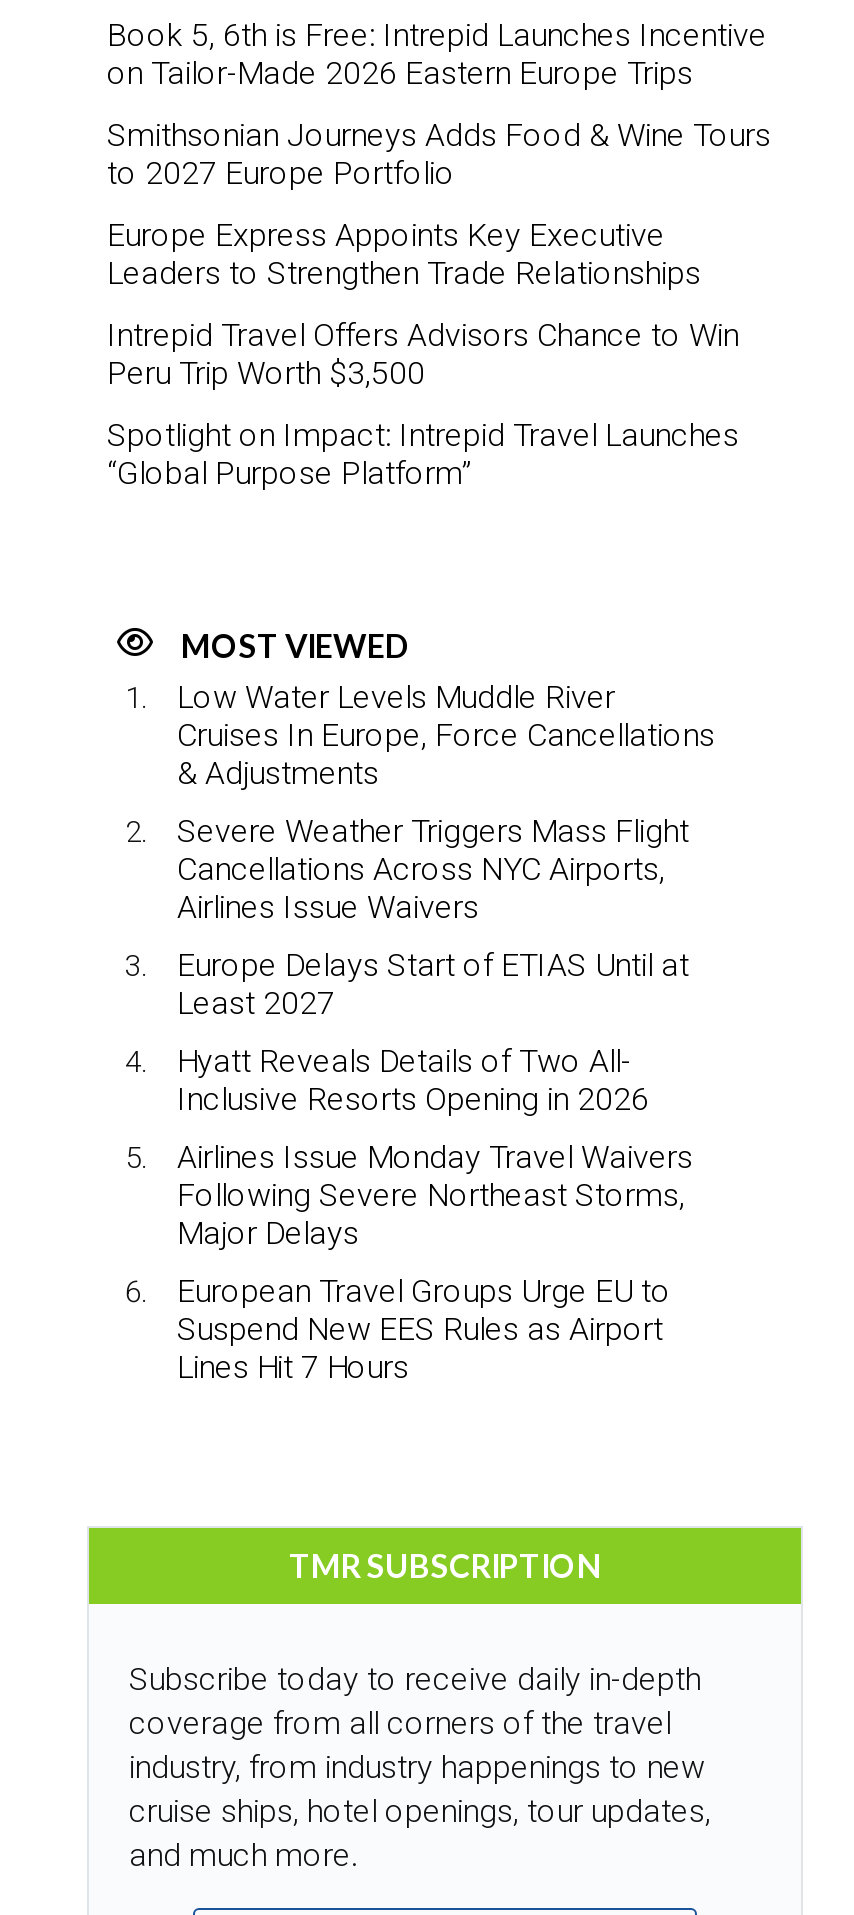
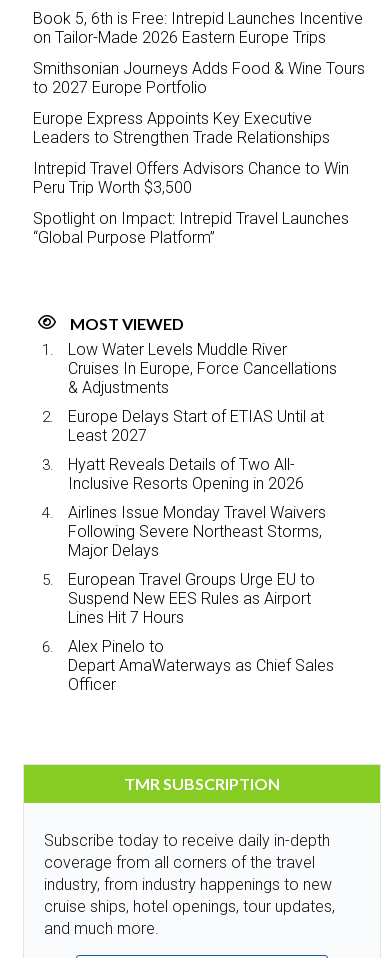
- Severe Weather Triggers Mass Flight
- Cancellations Across NYC Airports,
- Airlines Issue Waivers

moved up: Europe Delays Start of ETIAS Until at | Least 2027 | Hyatt Reveals Details of Two All- | ... | Suspend New EES Rules as Airport | Lines Hit 7 Hours

+ Alex Pinelo to
+ Depart AmaWaterways as Chief Sales
+ Officer
